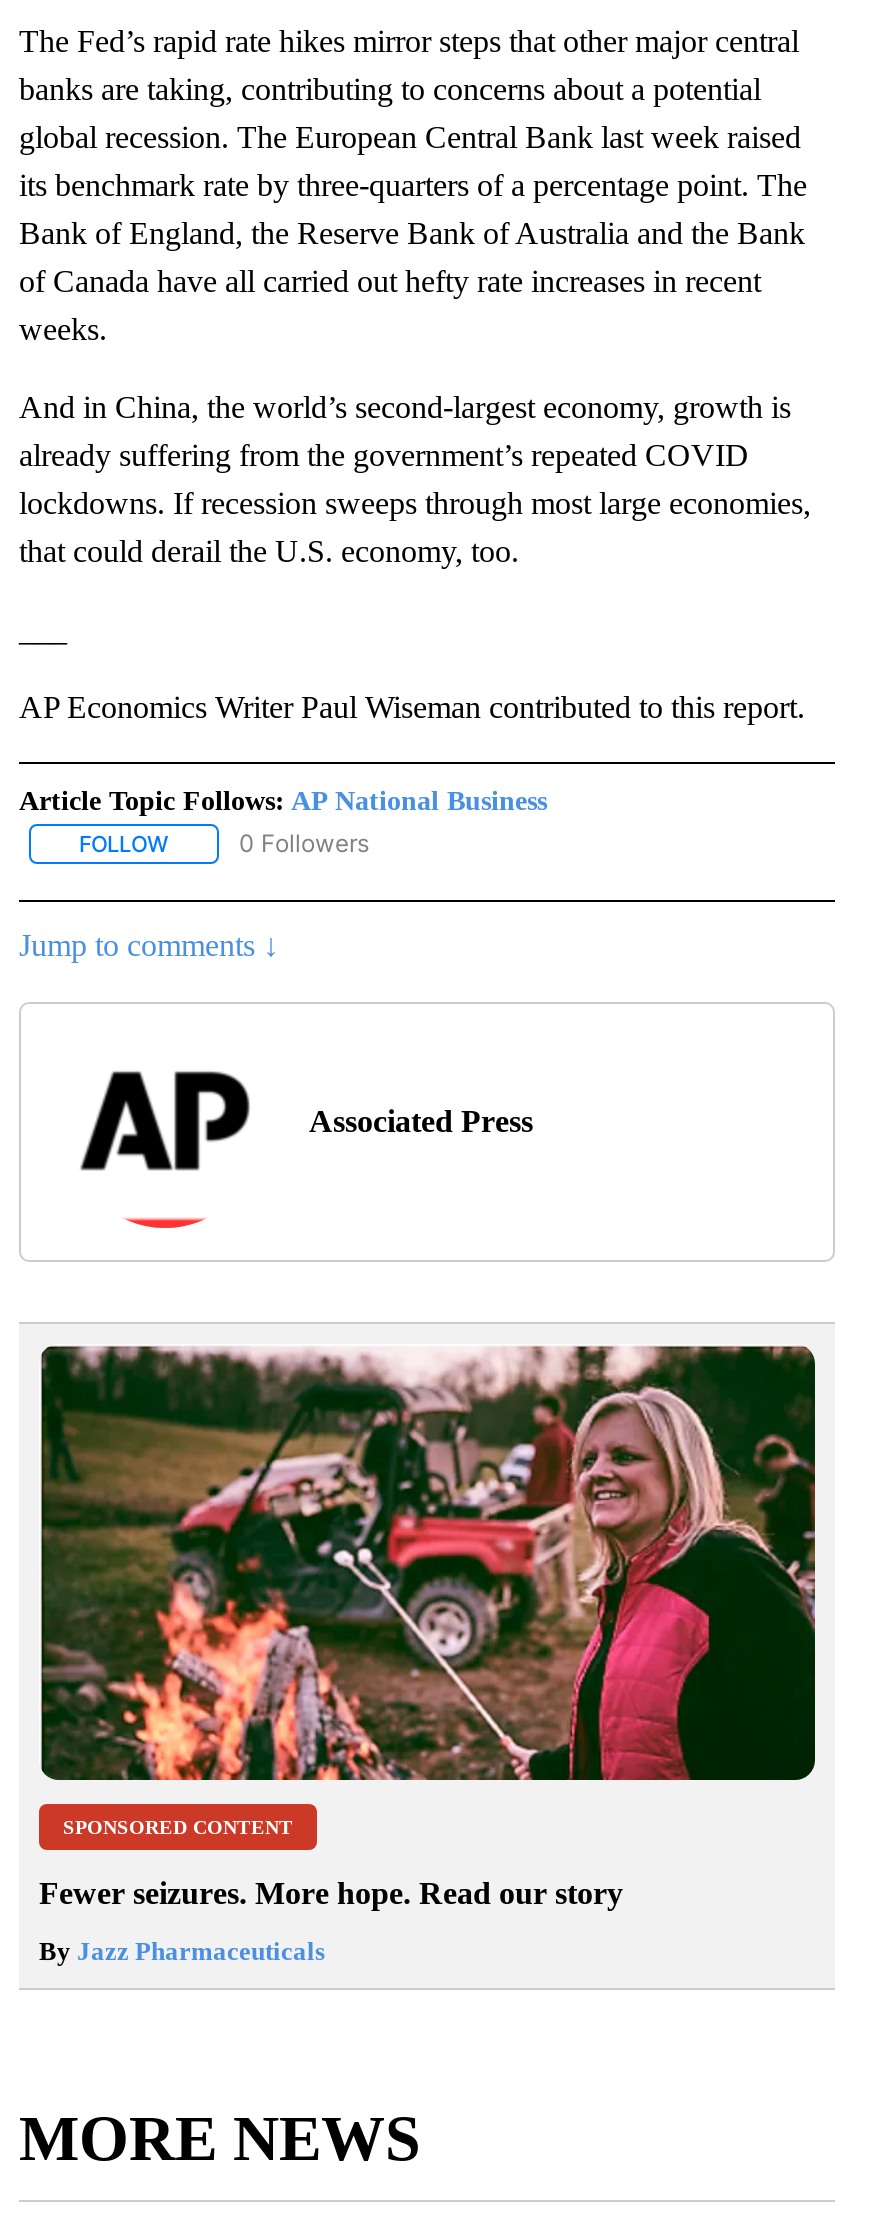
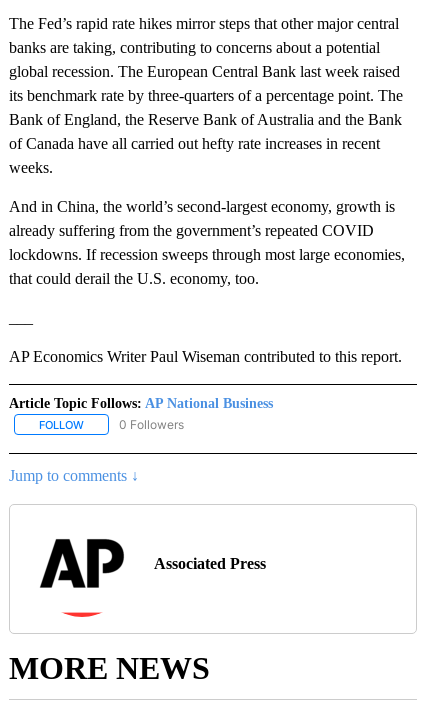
- [image]
- SPONSORED CONTENT
- Fewer seizures. More hope. Read our story
- By Jazz Pharmaceuticals
